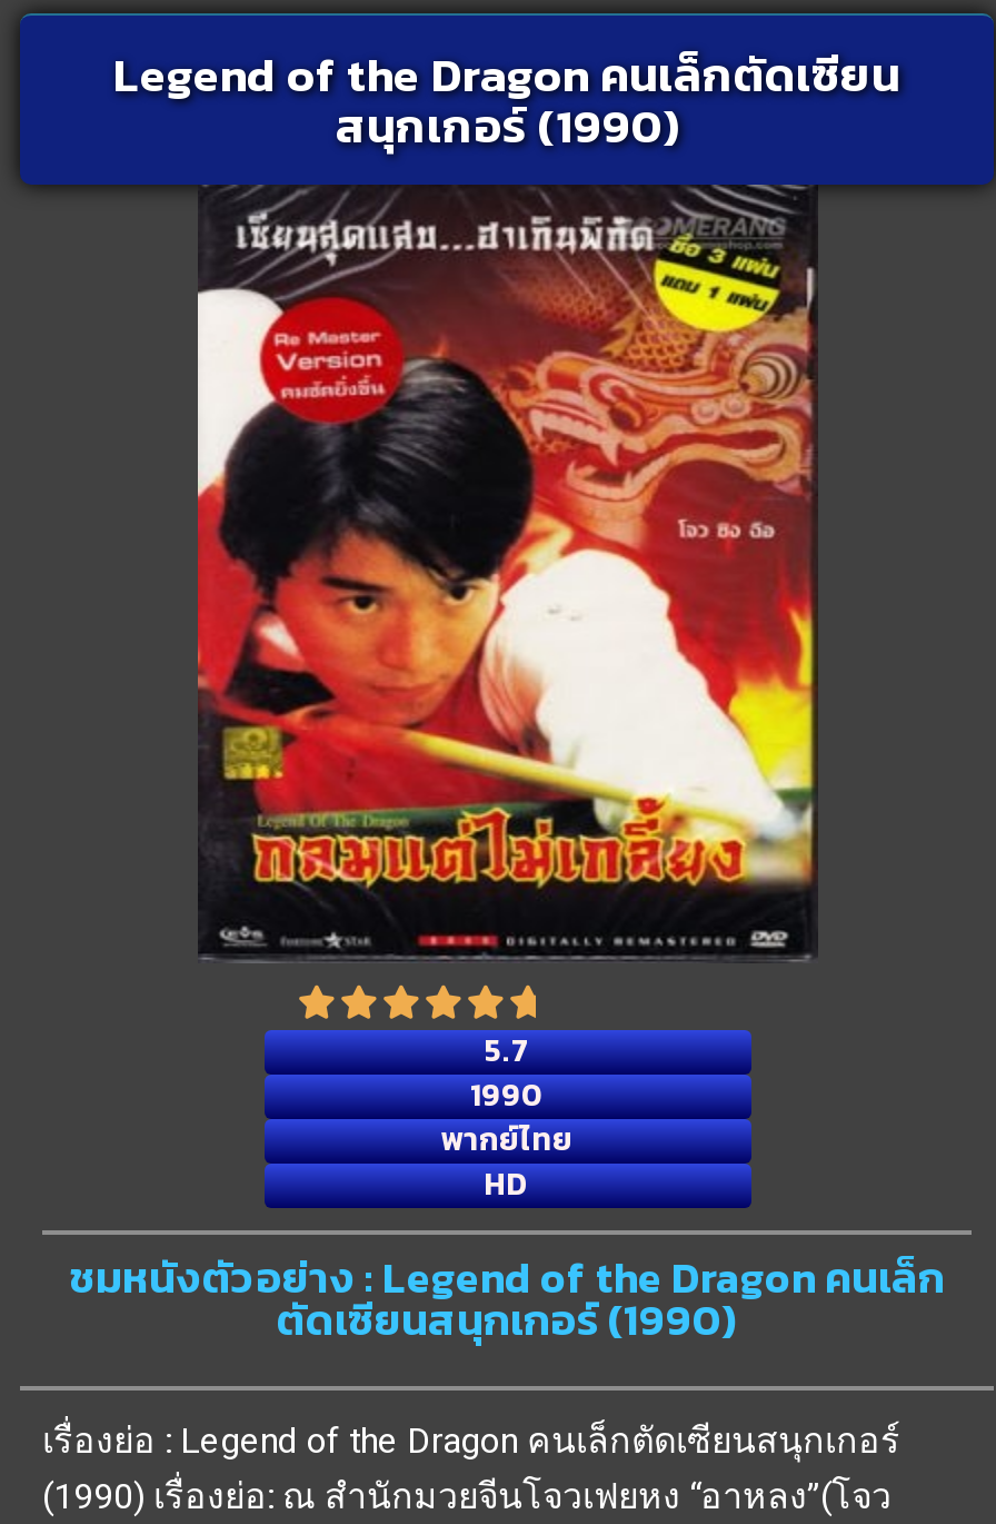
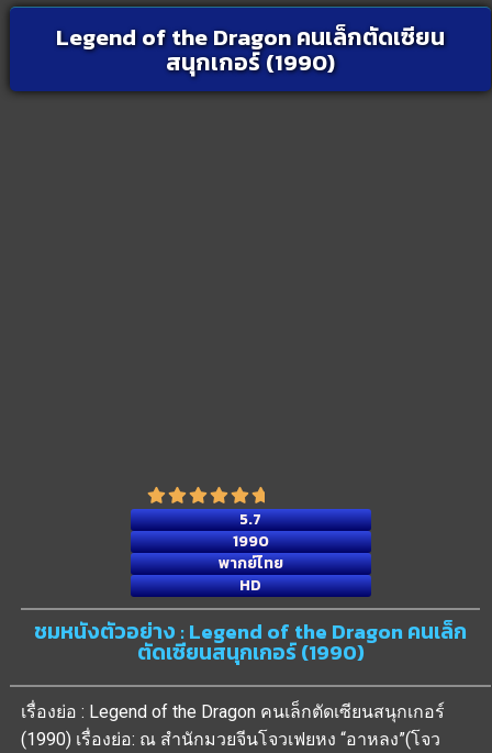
- [image]
